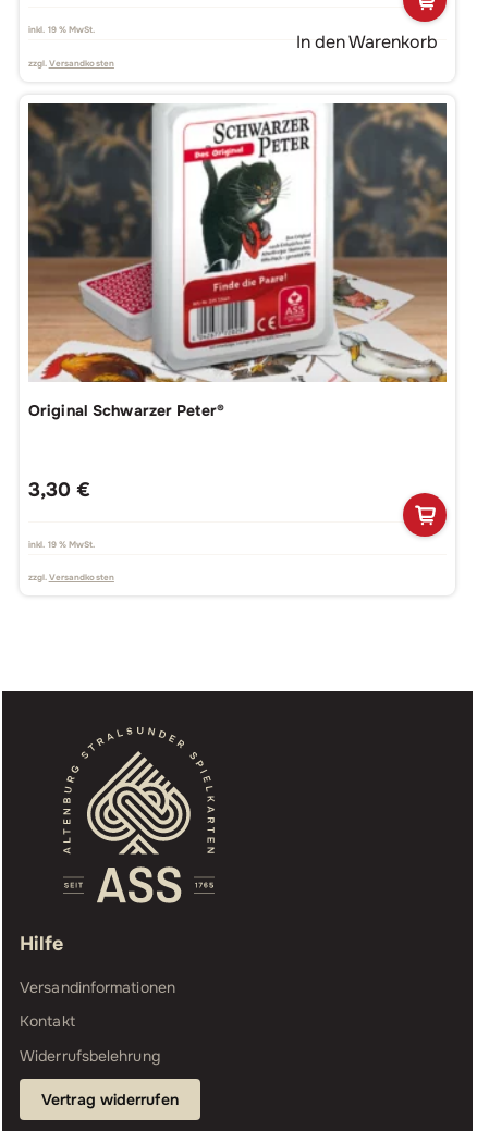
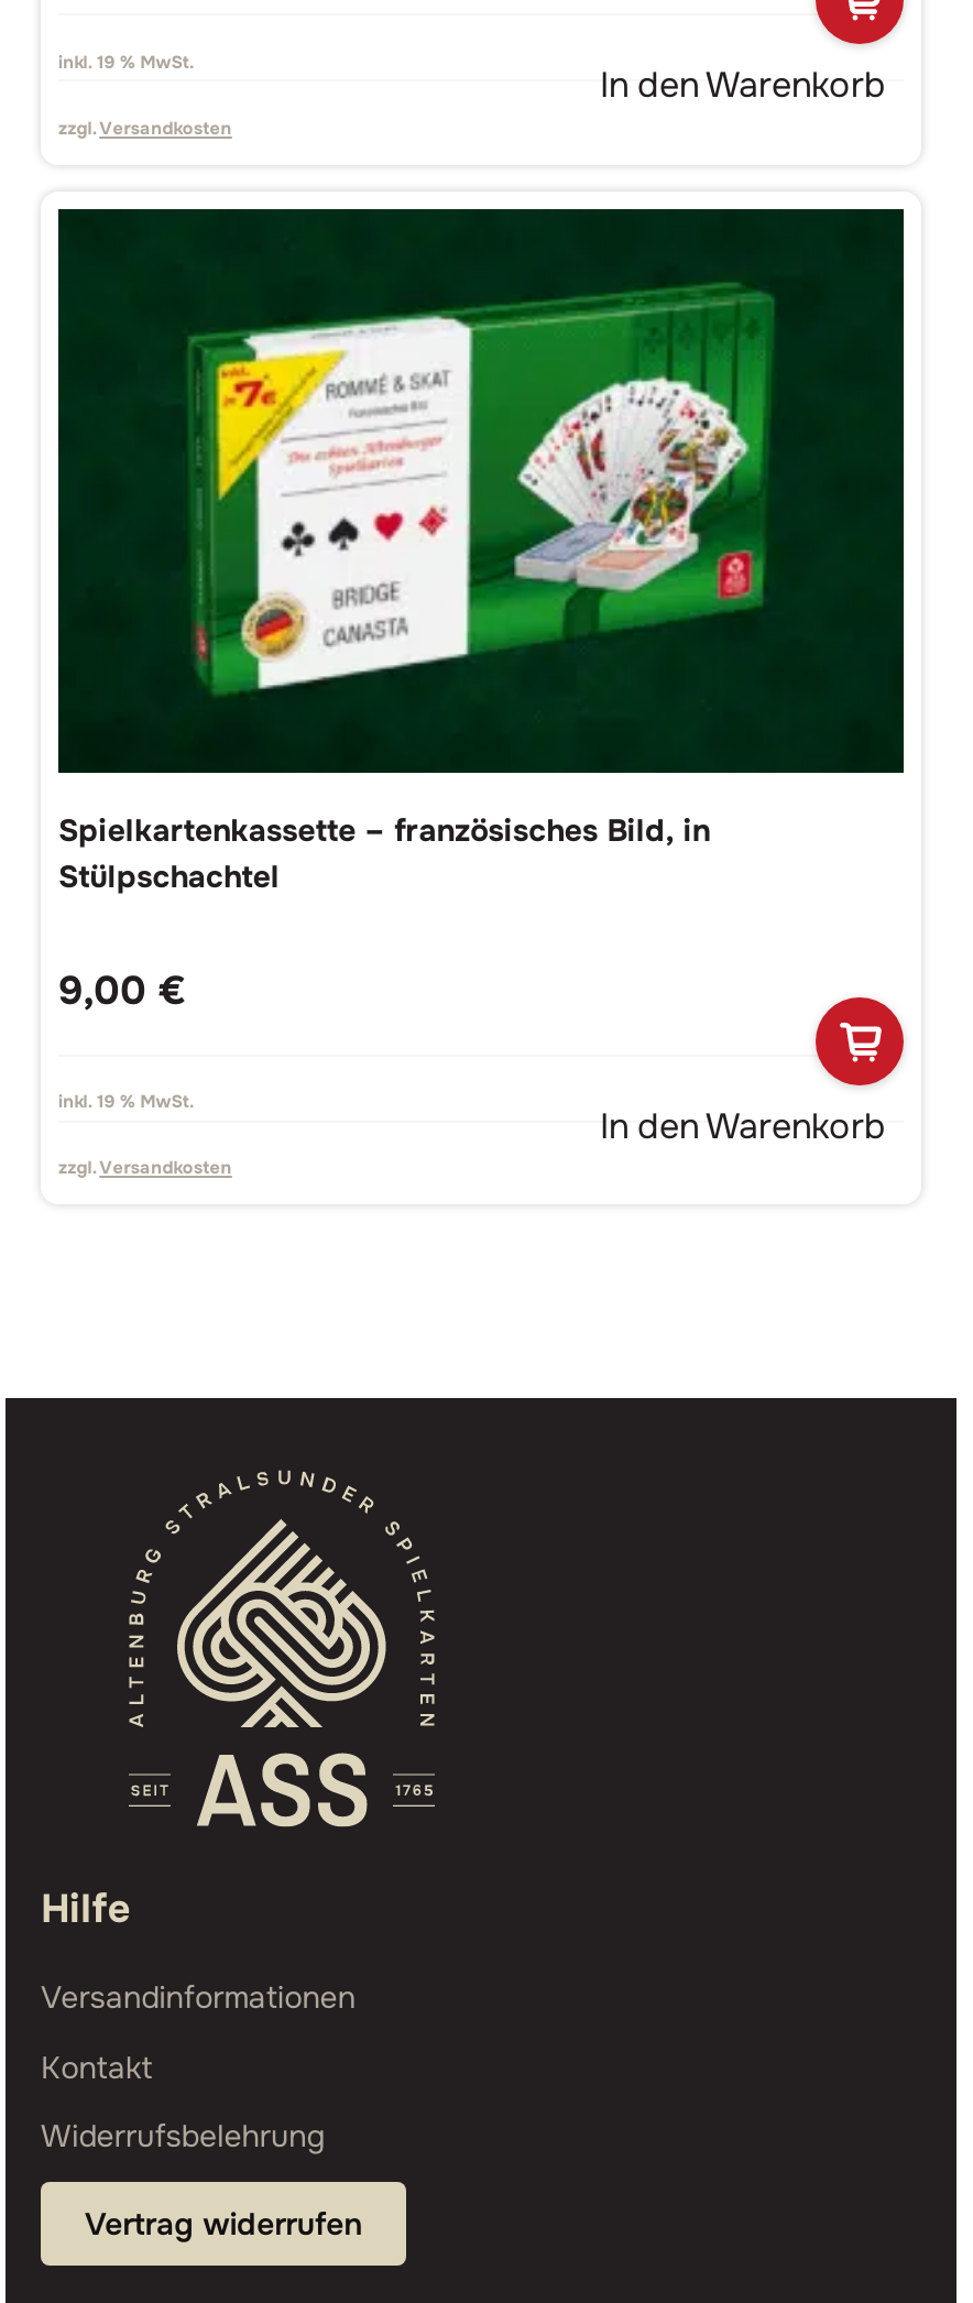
- [image]
- Original Schwarzer Peter®
+ [image]
+ Spielkartenkassette – französisches Bild, in
+ Stülpschachtel

- 3,30 €
+ 9,00 €

+ In den Warenkorb
